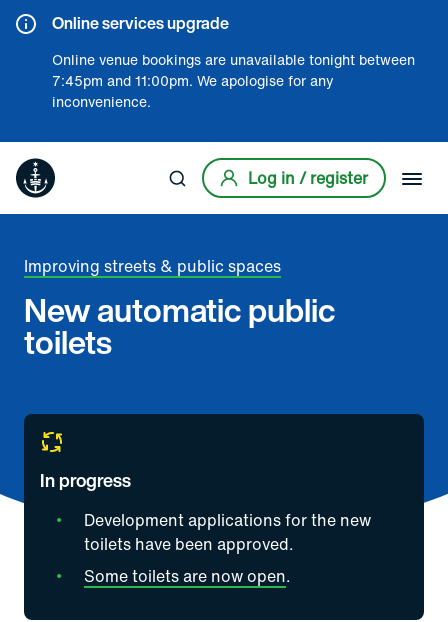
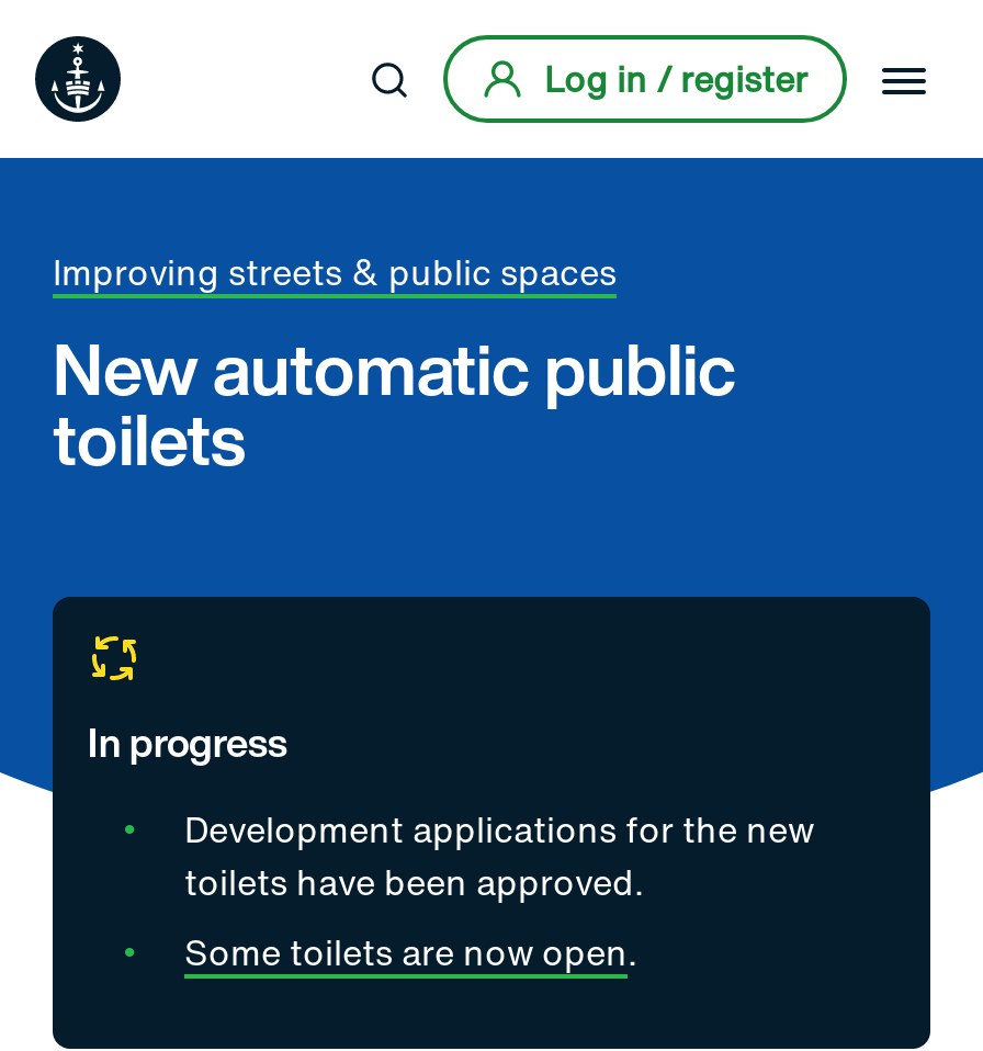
- Online services upgrade
- Online venue bookings are unavailable tonight between
- 7:45pm and 11:00pm. We apologise for any
- inconvenience.
